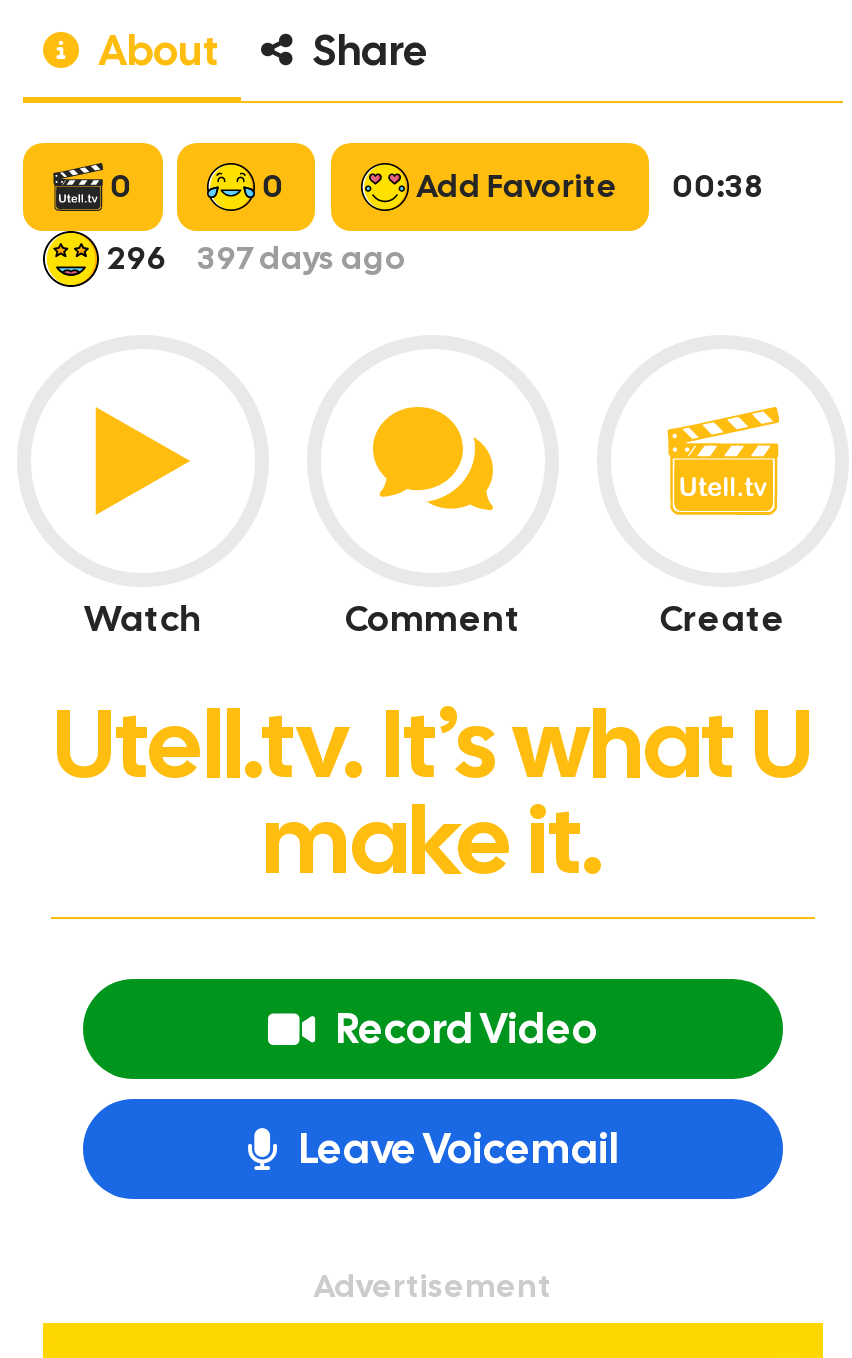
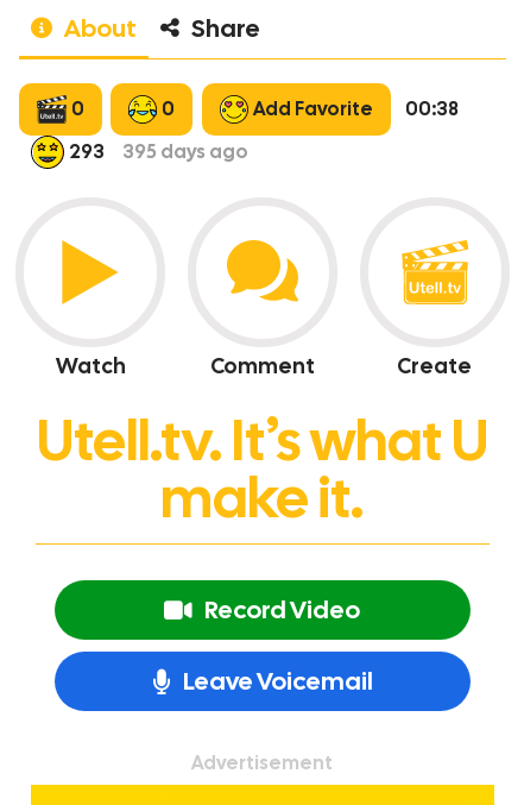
- 296
+ 293

- 397days ago
+ 395days ago
